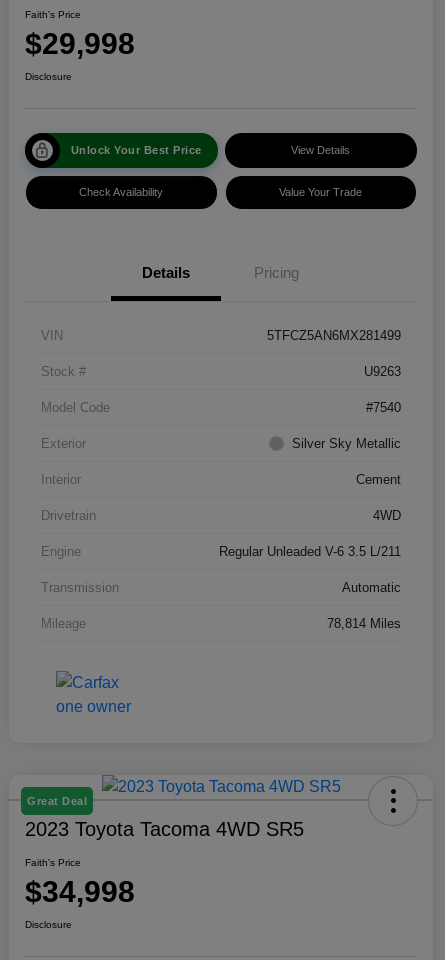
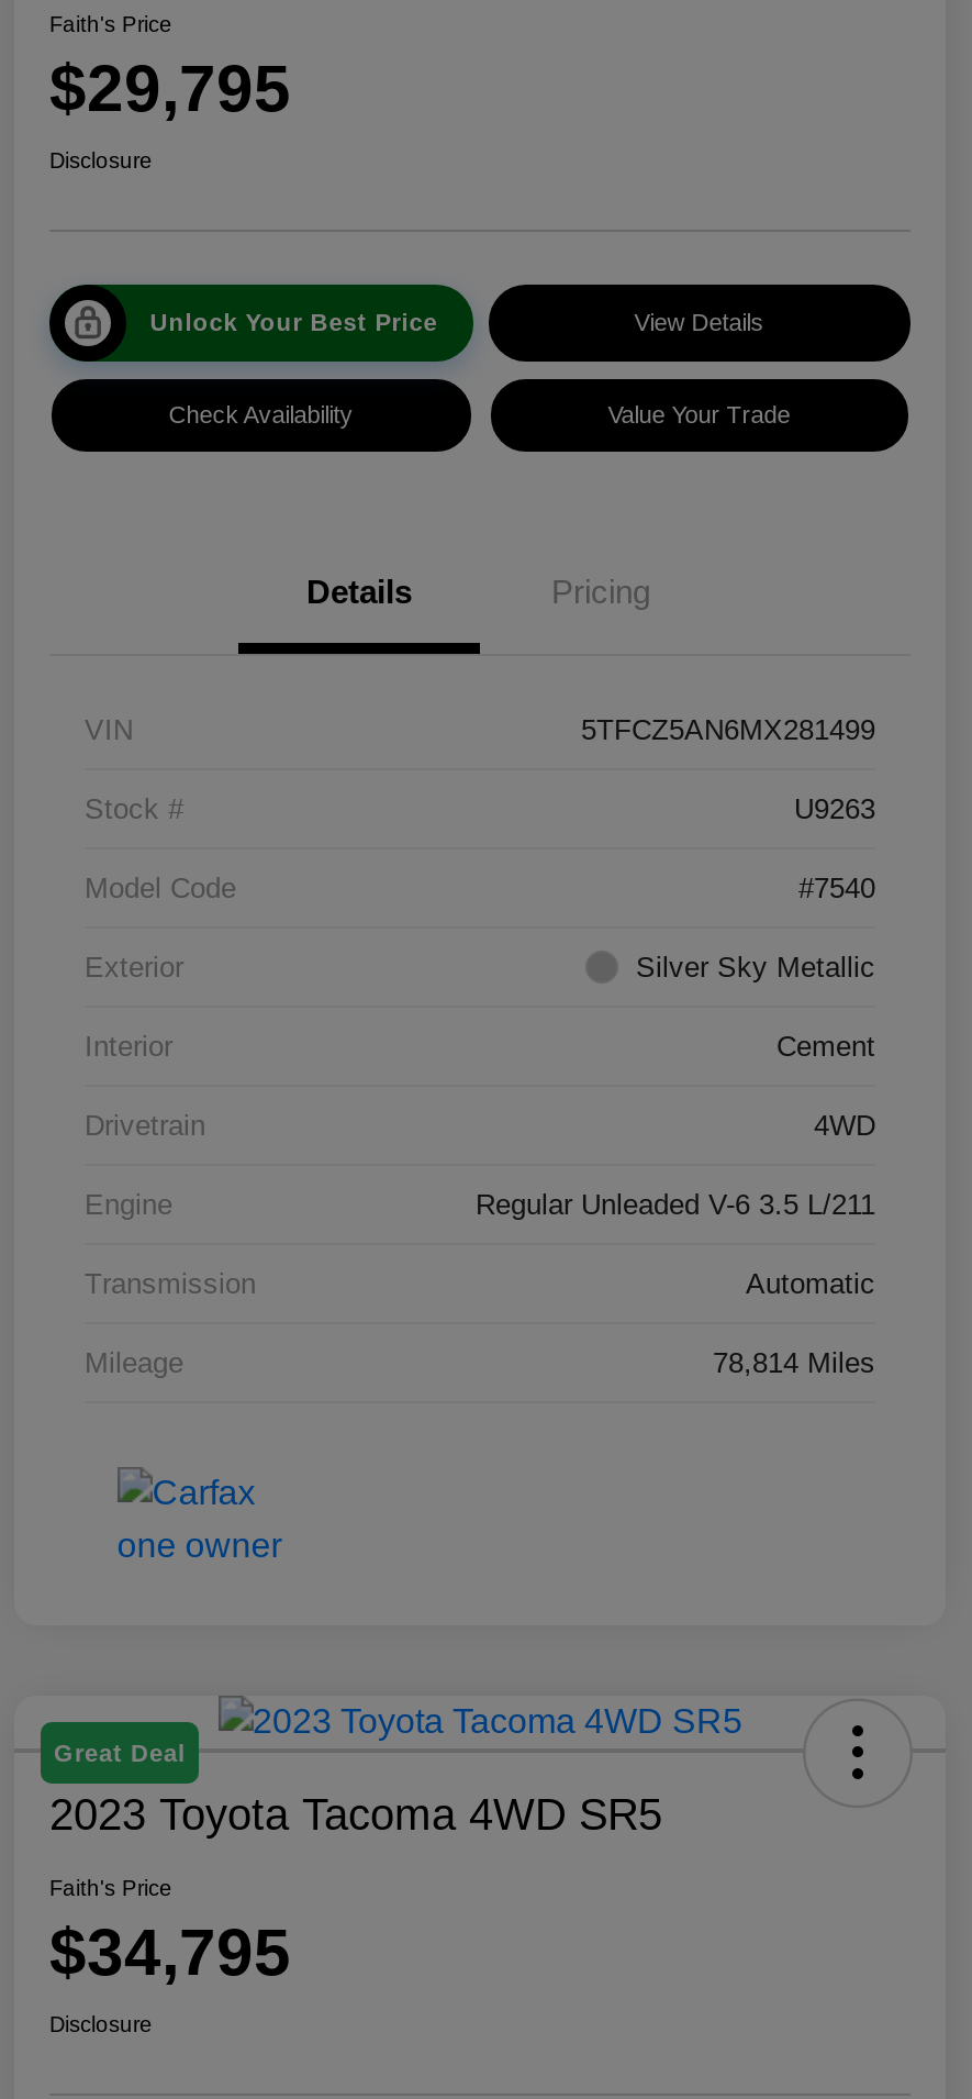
- $29,998
+ $29,795

- $34,998
+ $34,795
